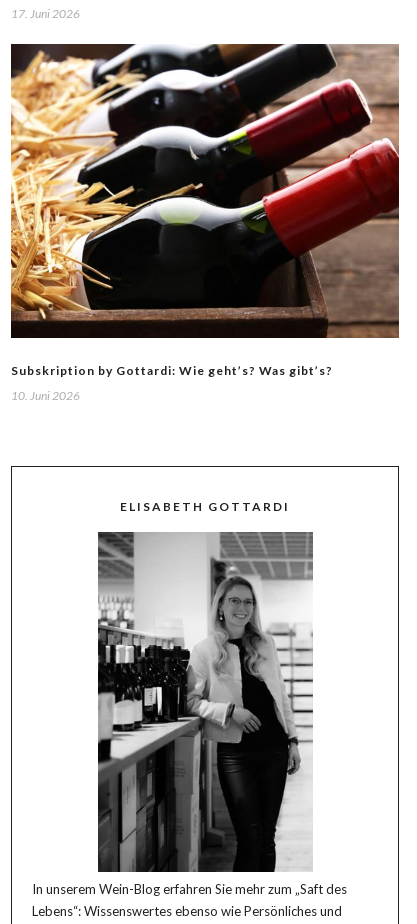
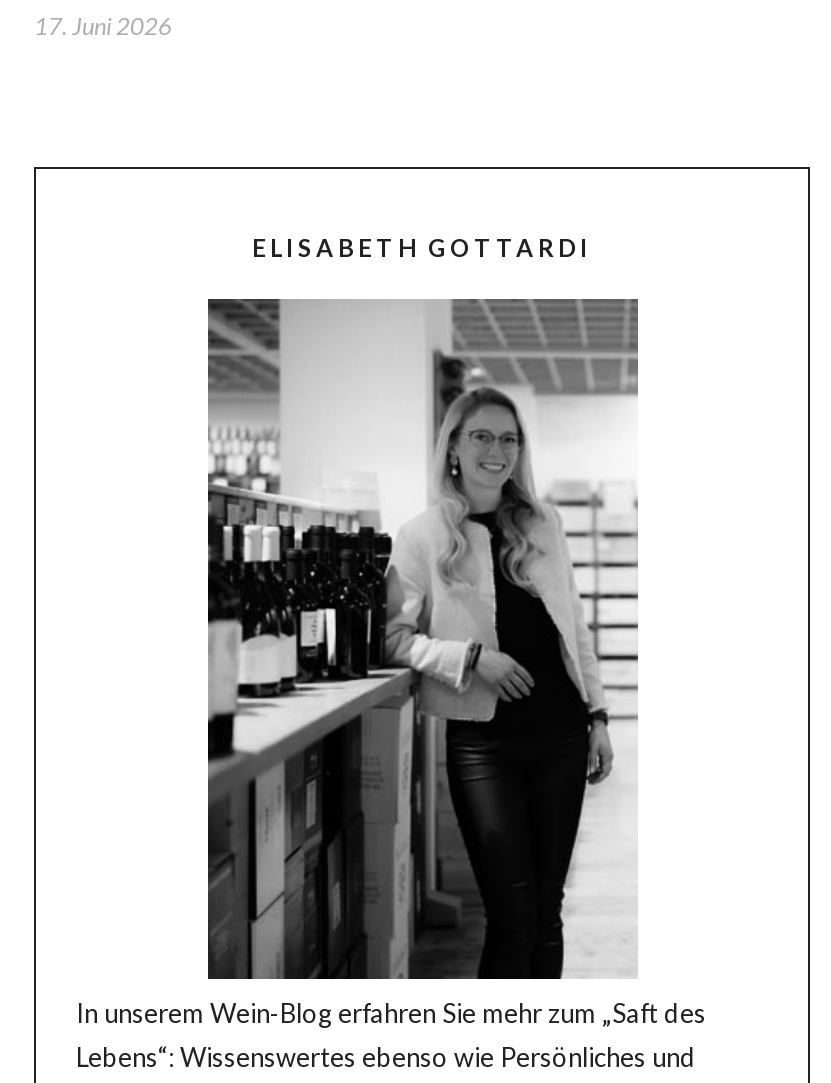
- [image]
- Subskription by Gottardi: Wie geht’s? Was gibt’s?
- 10. Juni 2026
